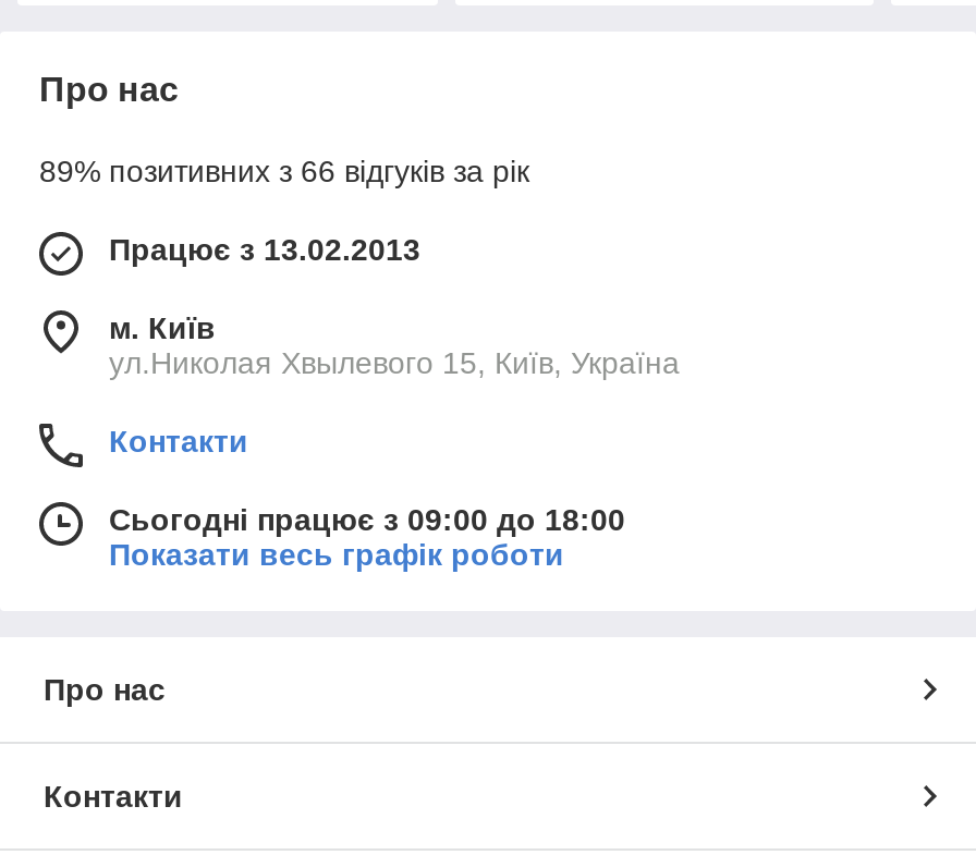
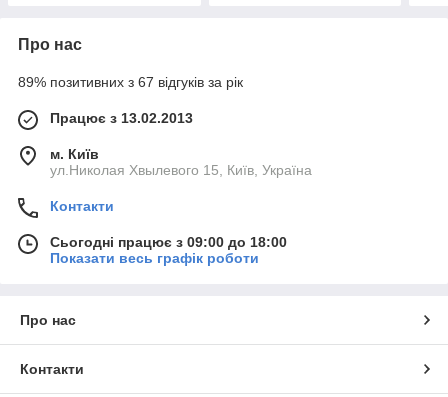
- 89% позитивних з 66 відгуків за рік
+ 89% позитивних з 67 відгуків за рік
